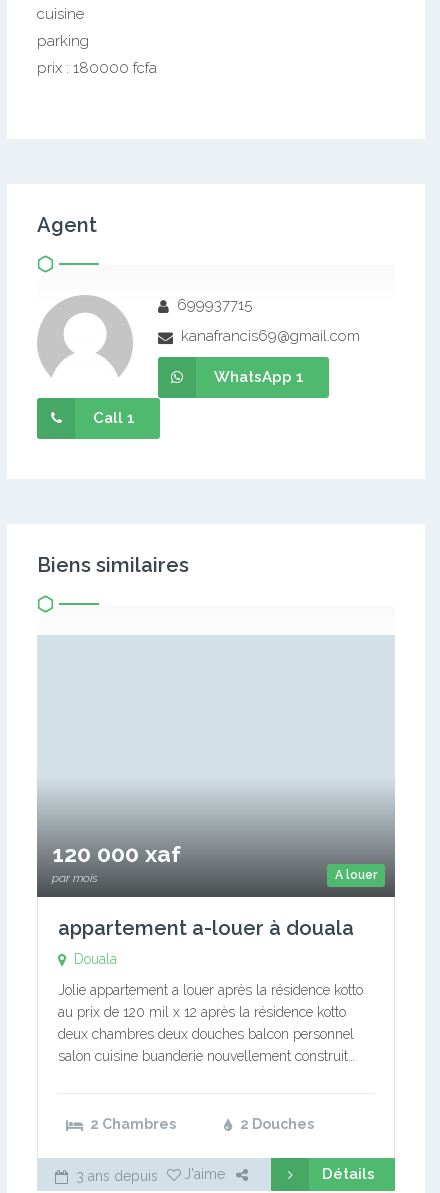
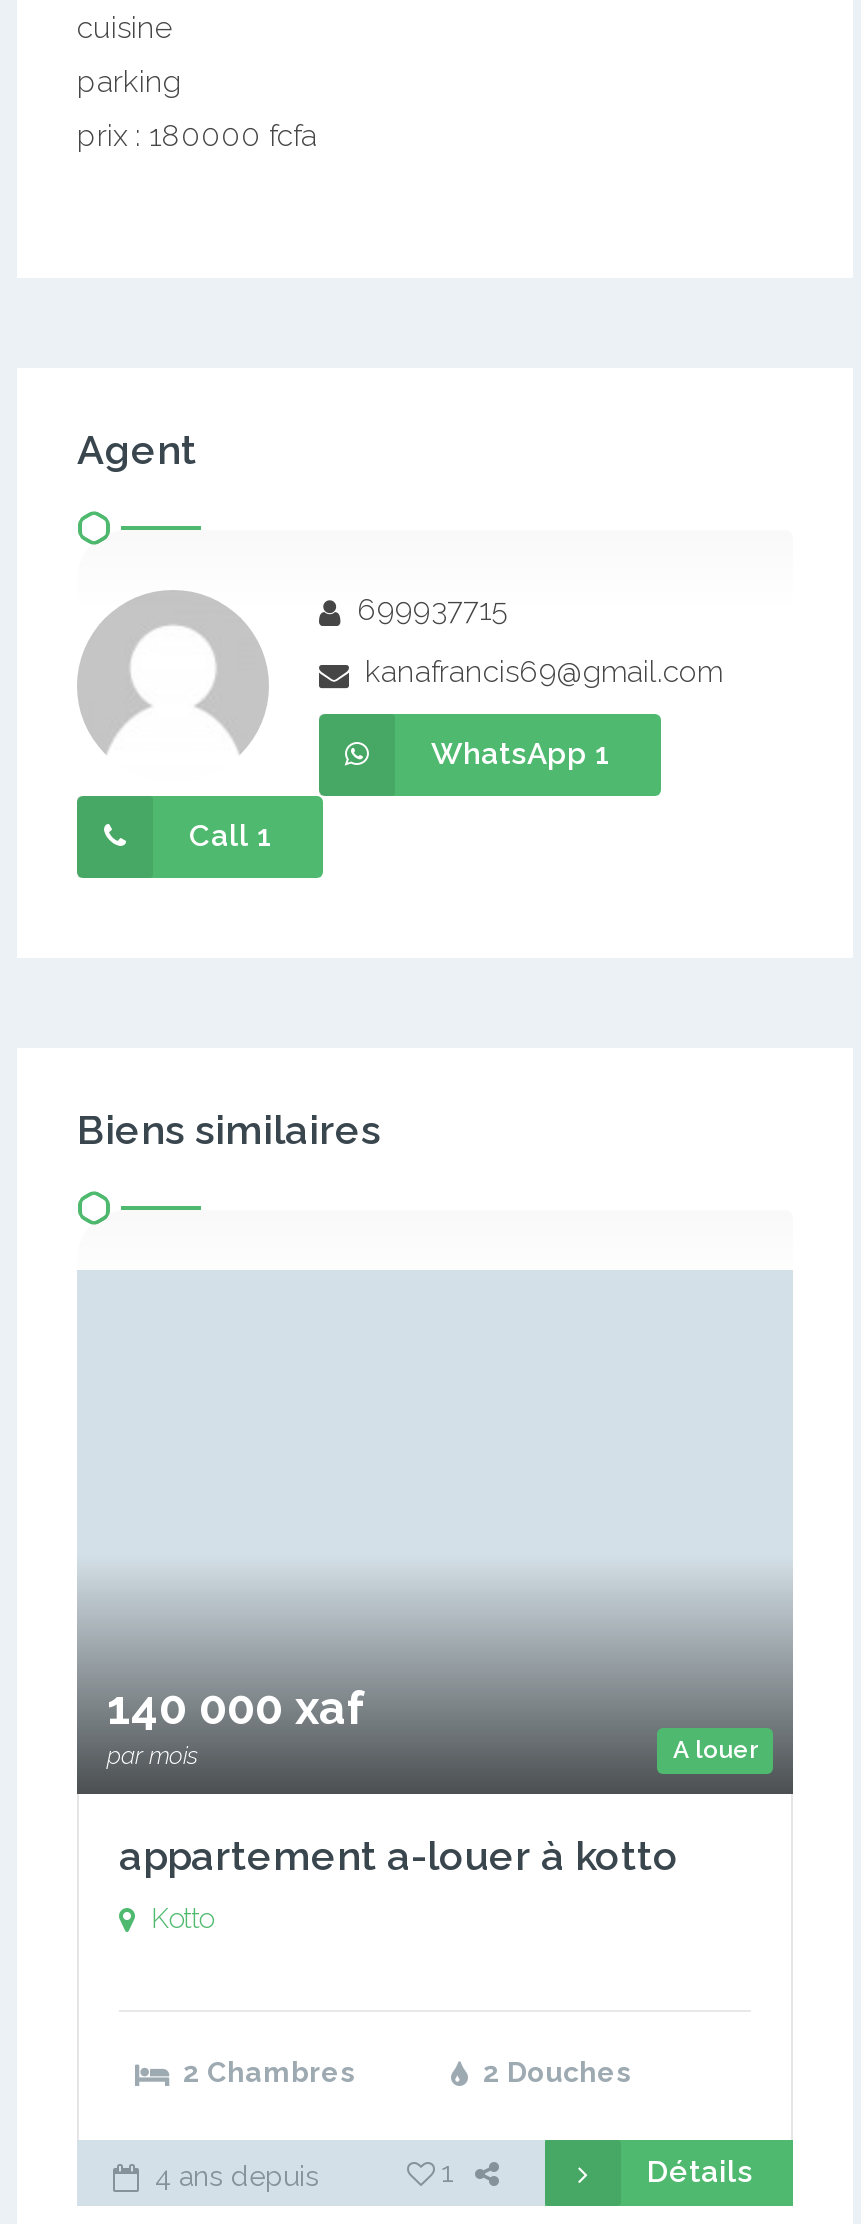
- 120 000 xaf
+ 140 000 xaf

- appartement a-louer à douala
- Douala
- Jolie appartement a louer après la résidence kotto
- au prix de 120 mil x 12 après la résidence kotto
- deux chambres deux douches balcon personnel
- salon cuisine buanderie nouvellement construit…
+ appartement a-louer à kotto
+ Kotto

- 3 ans depuis
- J'aime
+ 4 ans depuis
+ 1
